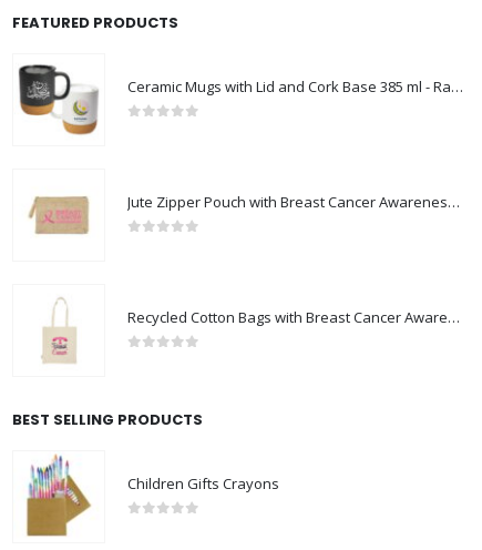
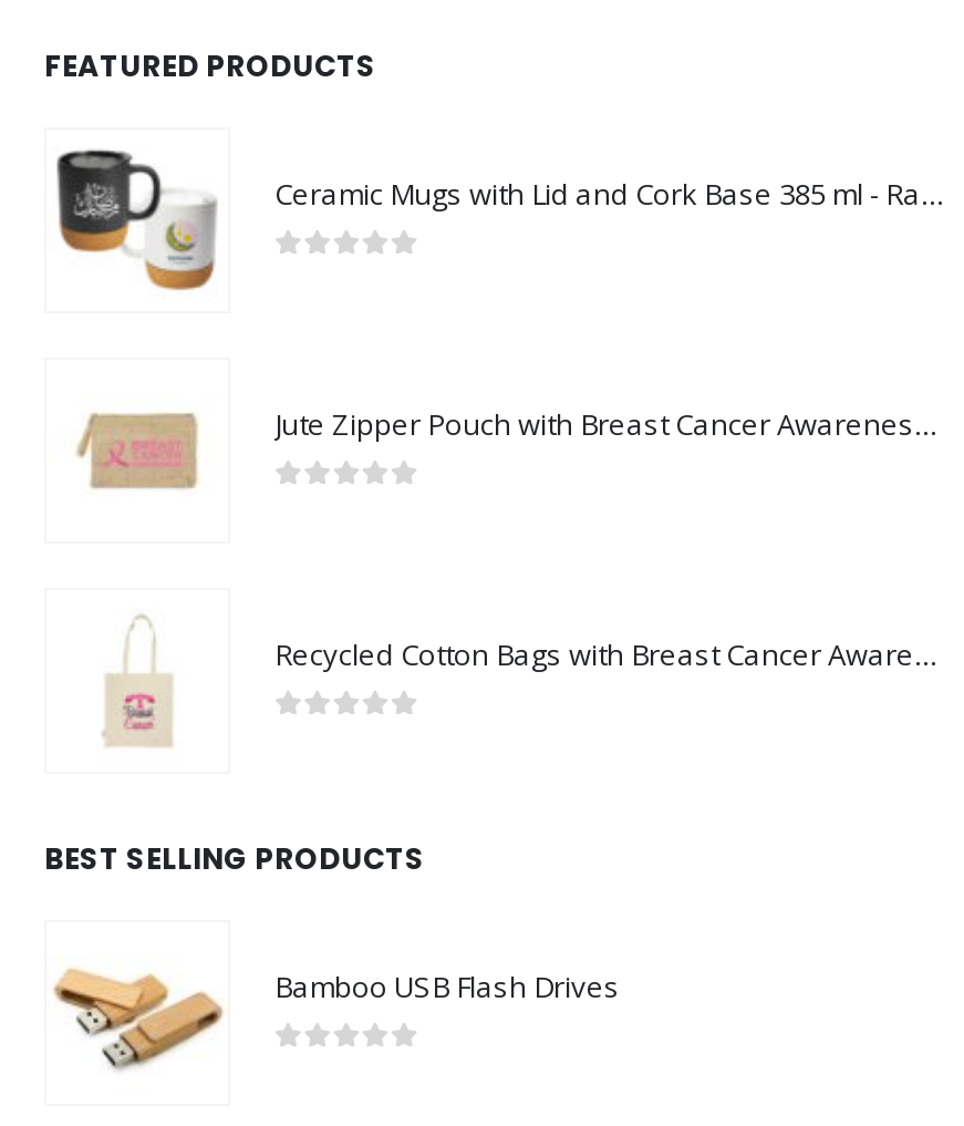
- [image]
- Children Gifts Crayons
+ [image]
+ Bamboo USB Flash Drives
